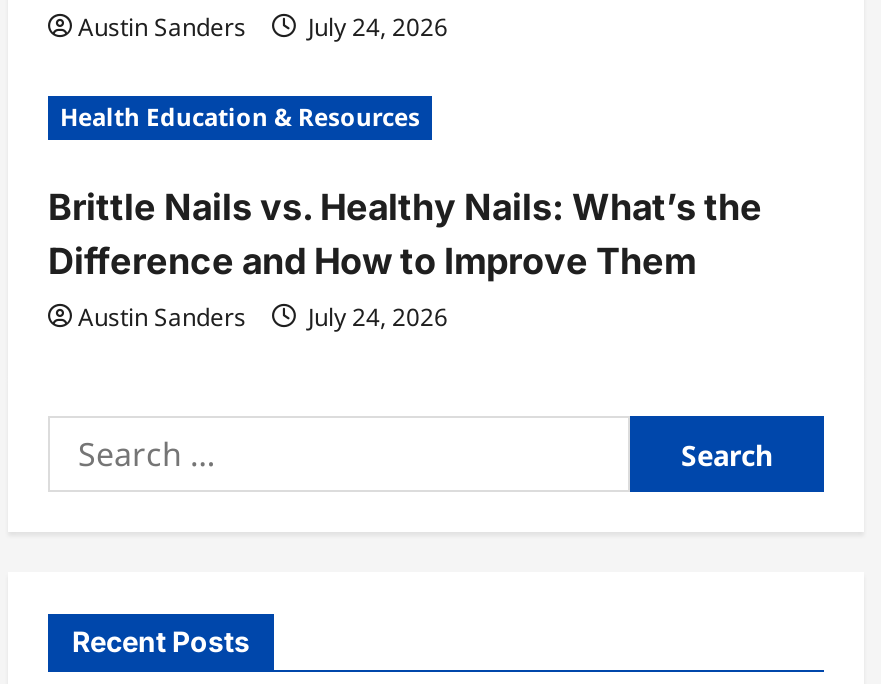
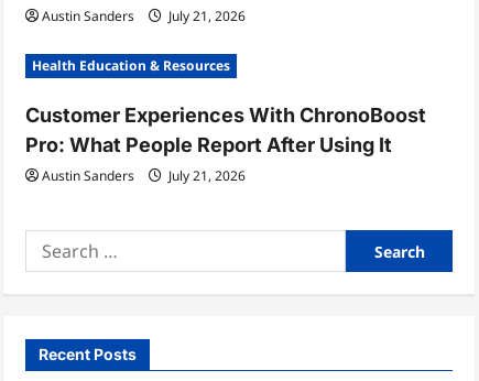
- Austin Sanders July 24, 2026
+ Austin Sanders July 21, 2026

- Brittle Nails vs. Healthy Nails: What’s the
- Difference and How to Improve Them
+ Customer Experiences With ChronoBoost
+ Pro: What People Report After Using It

- Austin Sanders July 24, 2026
+ Austin Sanders July 21, 2026
